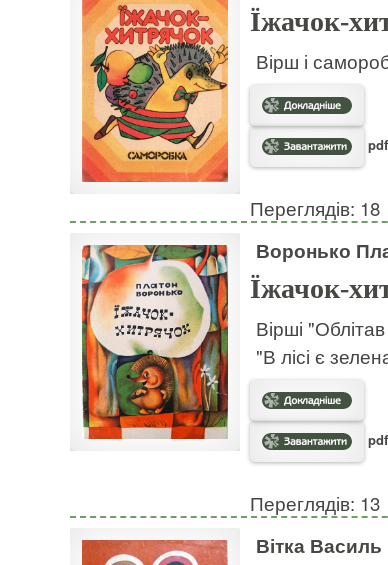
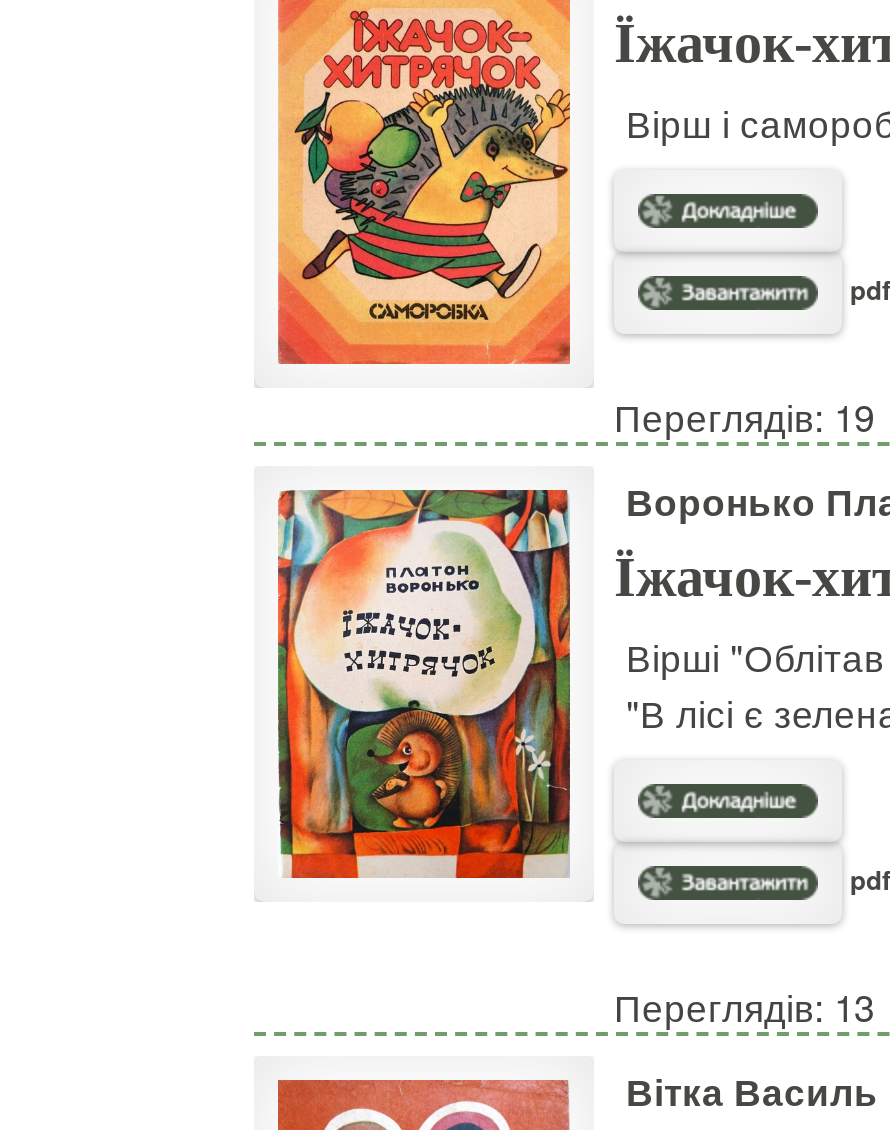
- Переглядів: 18
+ Переглядів: 19
